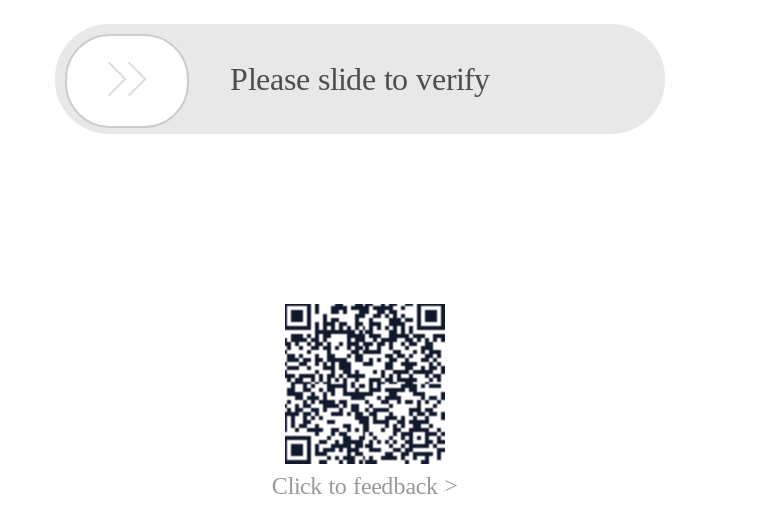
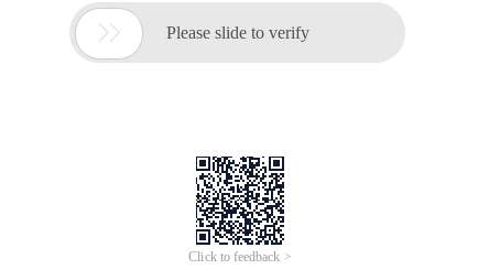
- [image]
+ [image]
